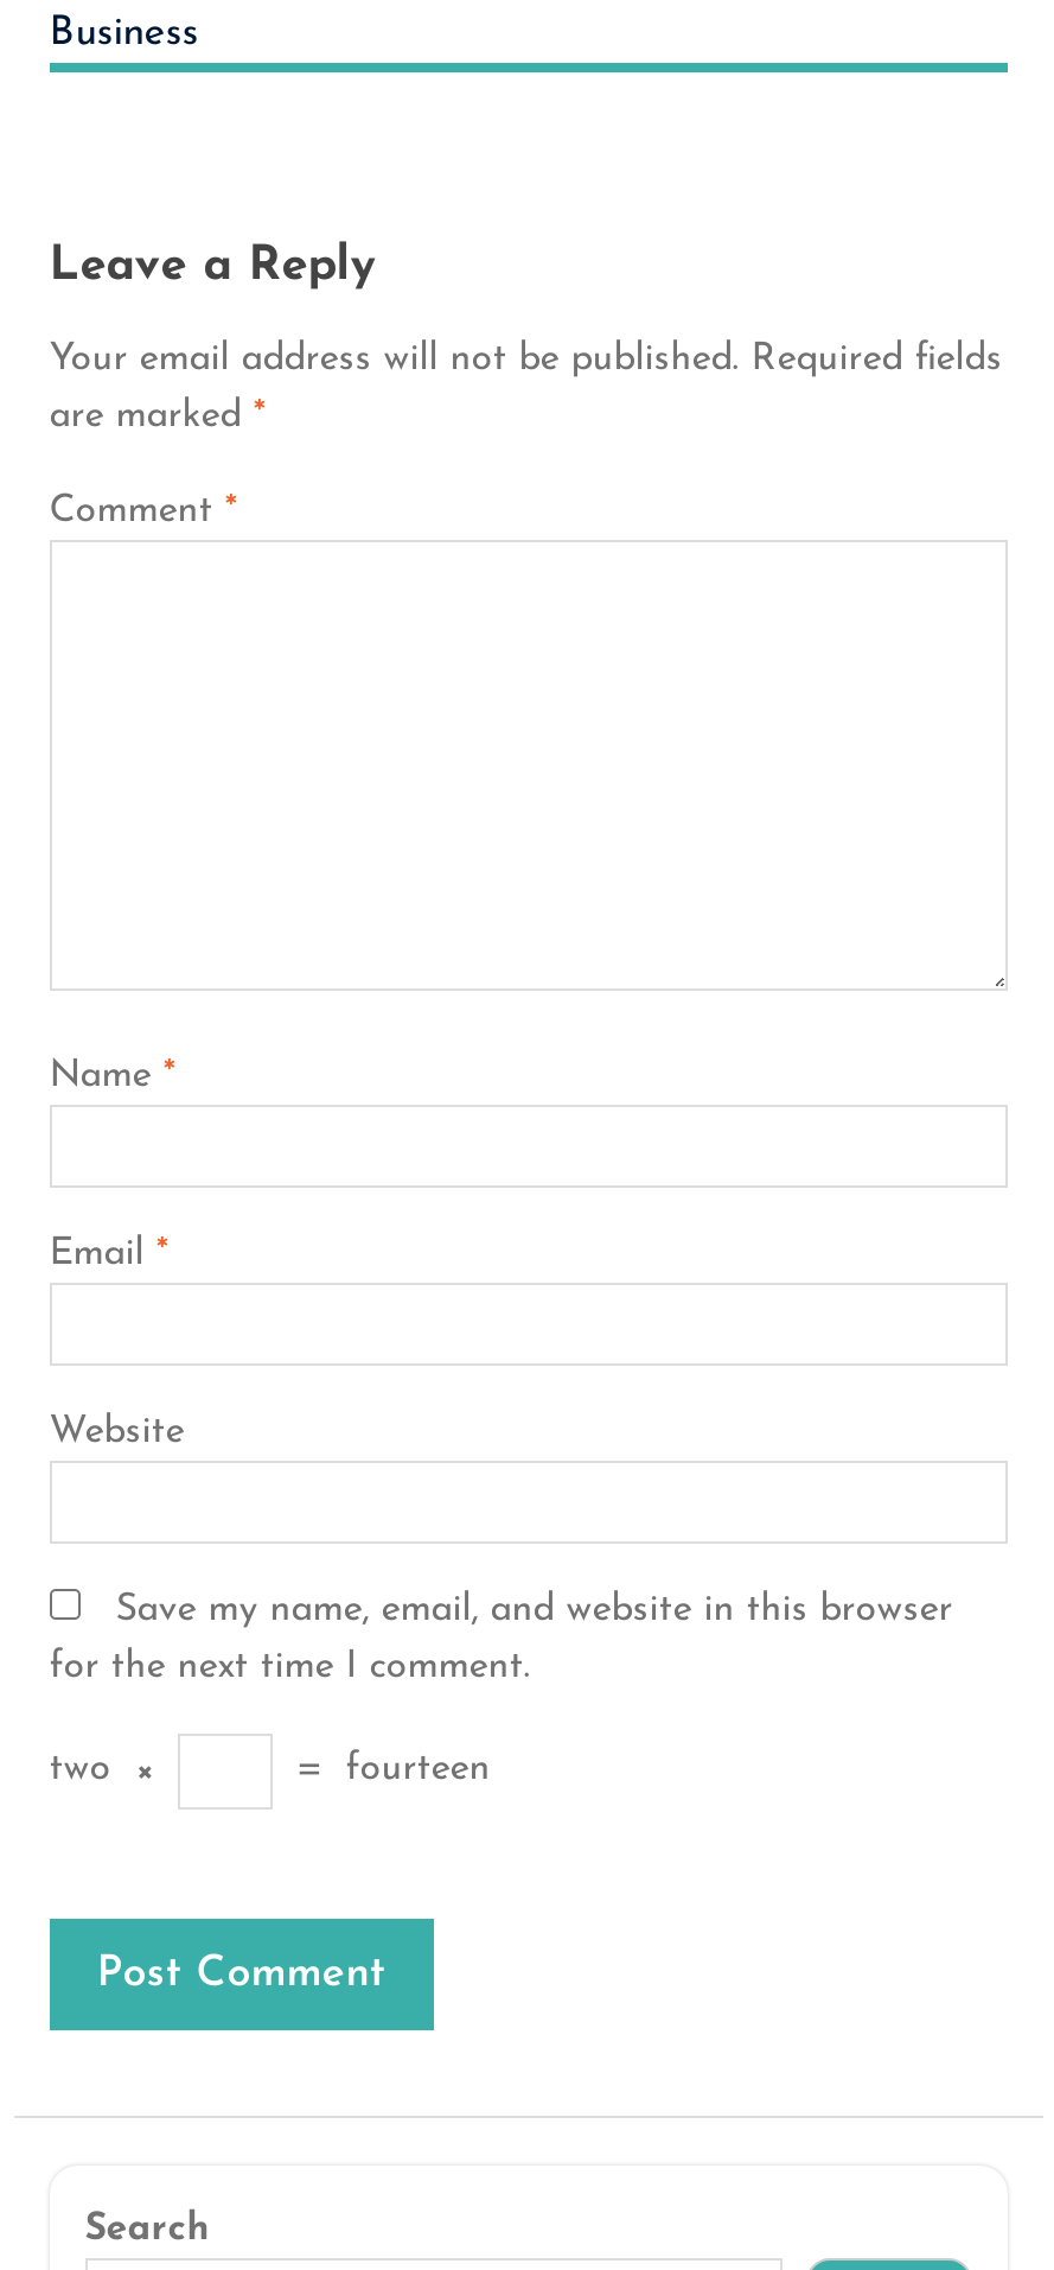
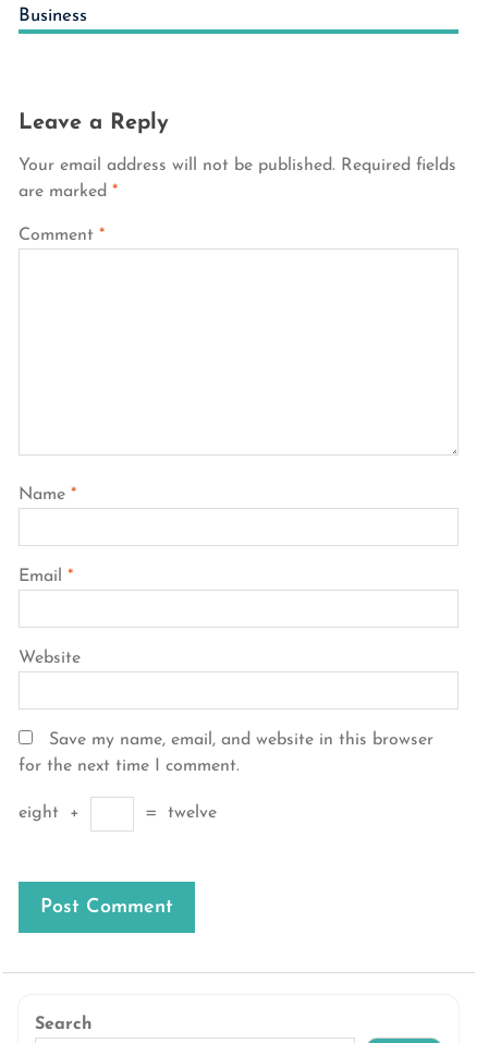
- two ×
- = fourteen
+ eight +
+ = twelve
